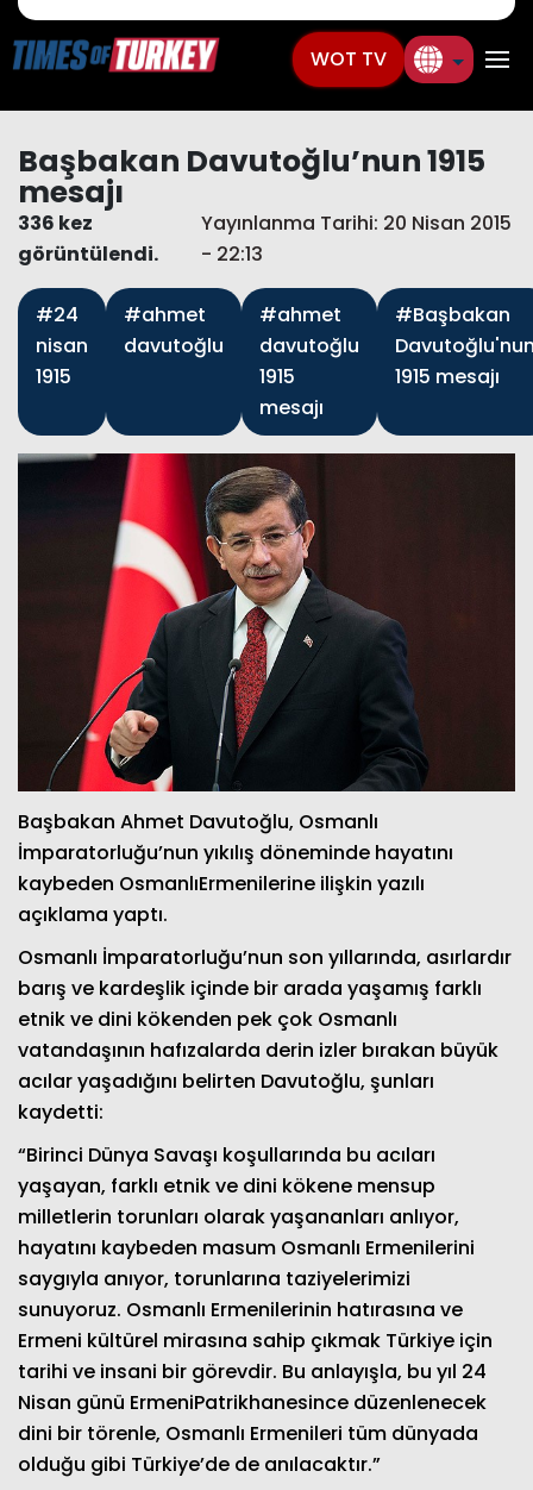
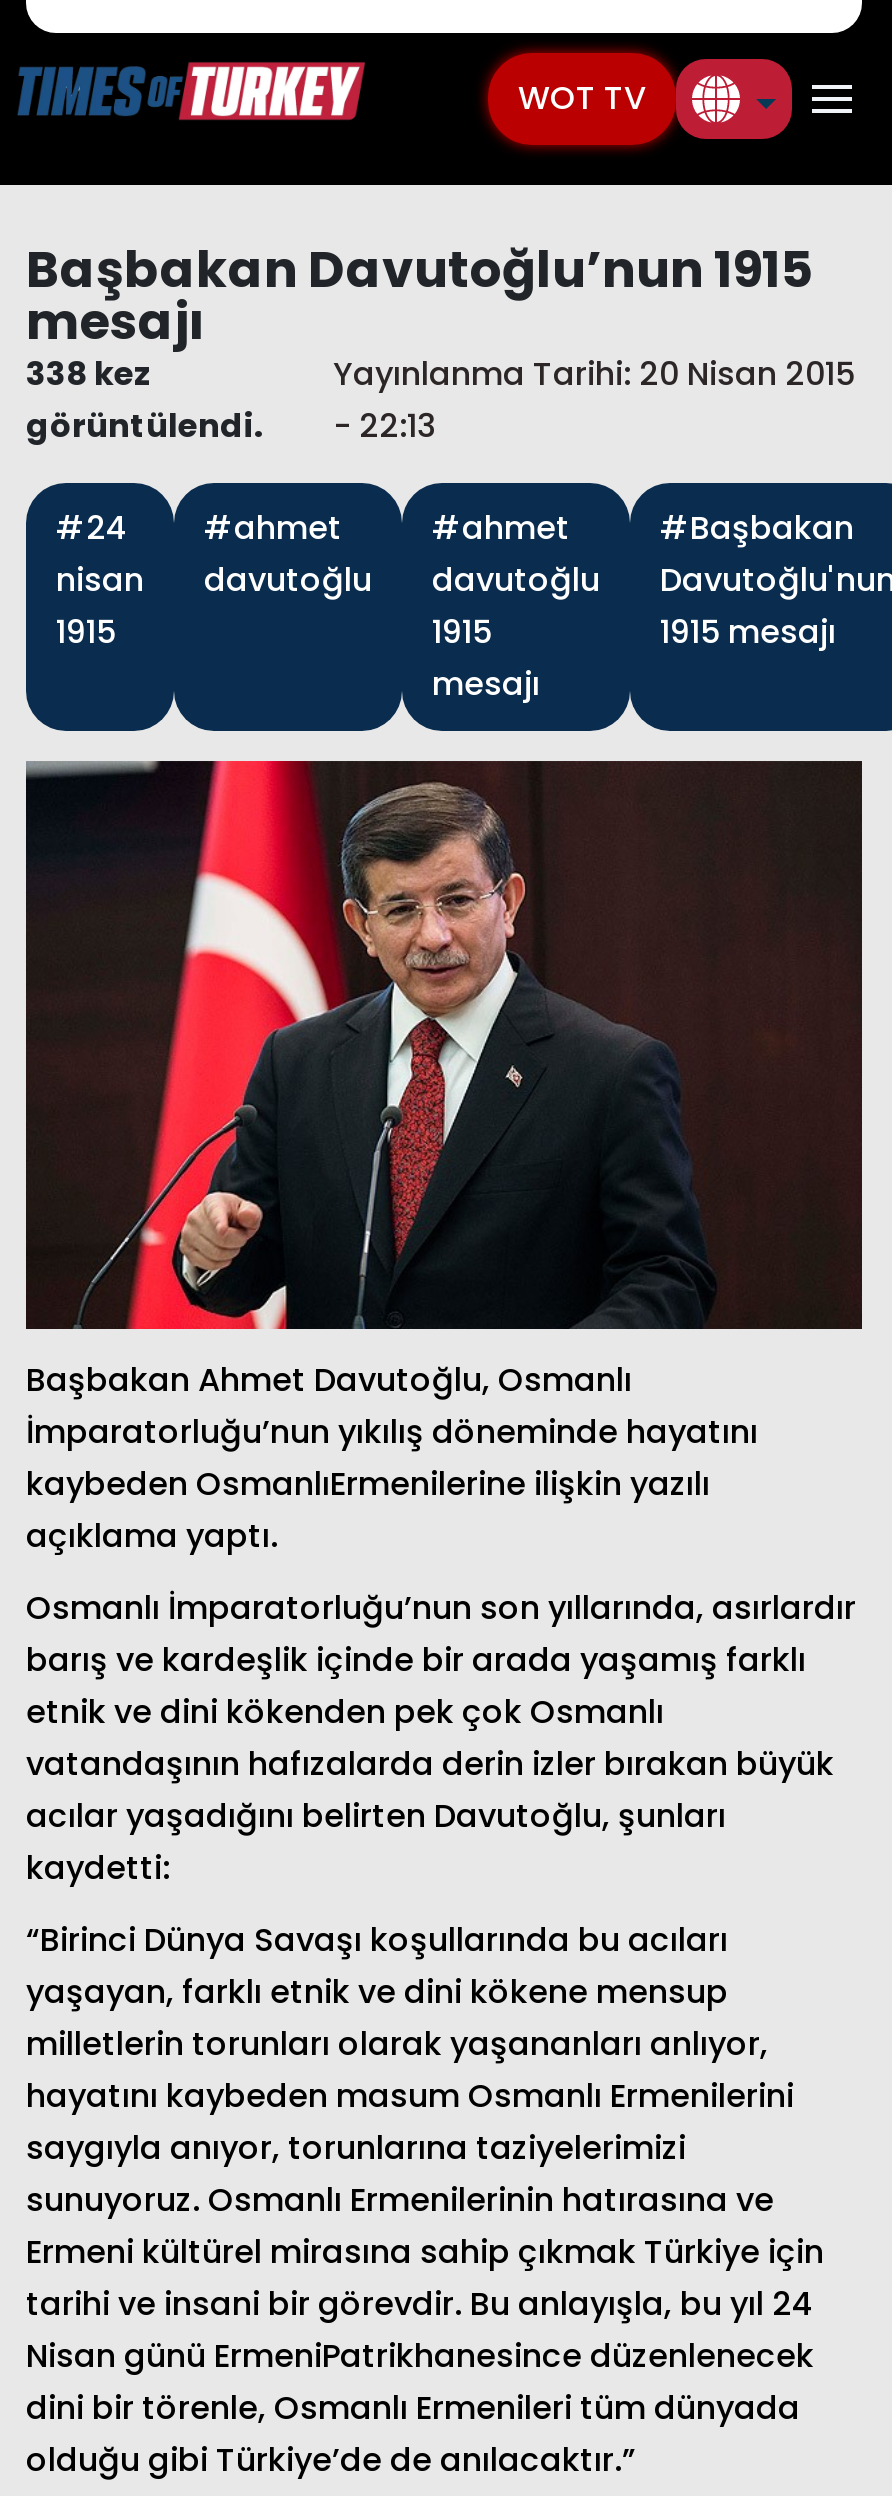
- 336 kez
+ 338 kez
